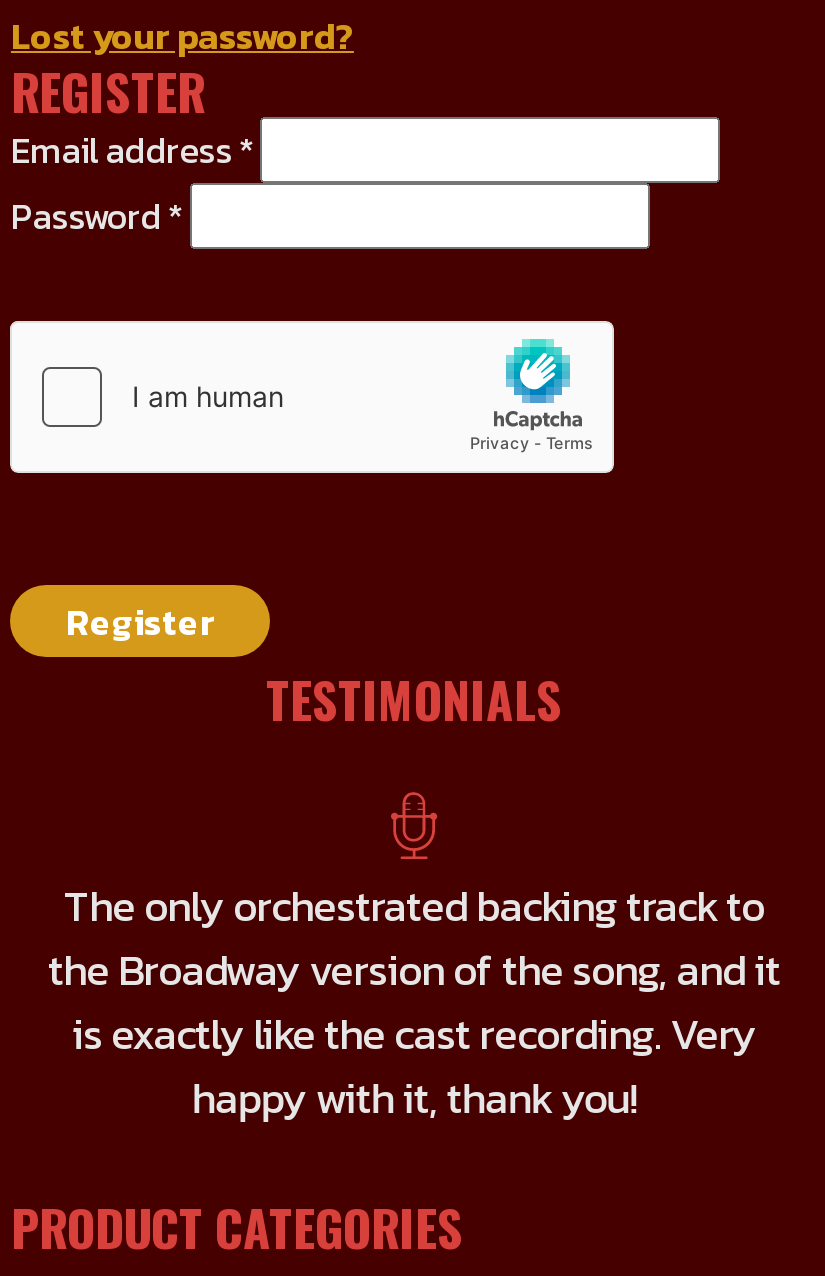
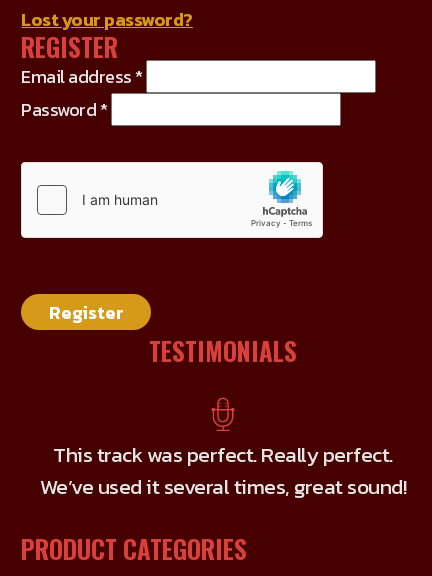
- The only orchestrated backing track to
- the Broadway version of the song, and it
- is exactly like the cast recording. Very
- happy with it, thank you!
+ This track was perfect. Really perfect.
+ We’ve used it several times, great sound!
